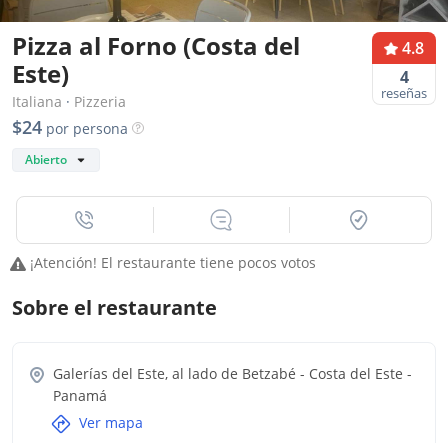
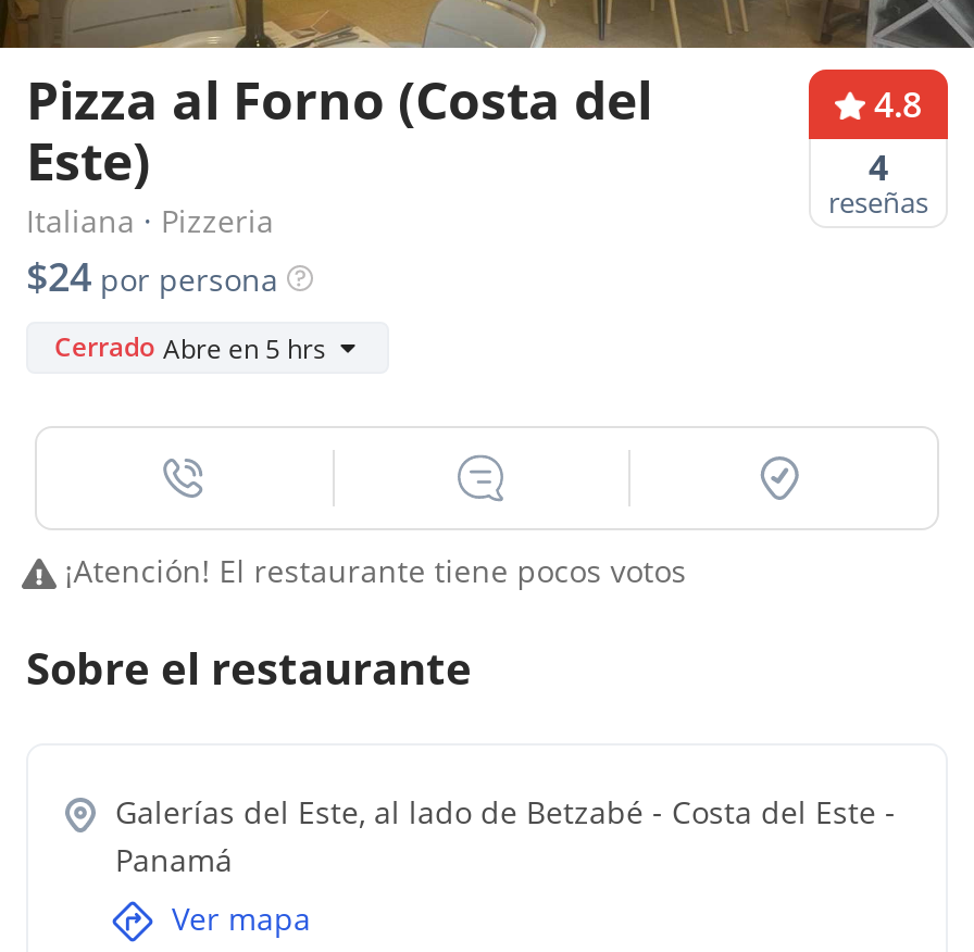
- Abierto
+ Cerrado Abre en 5 hrs
